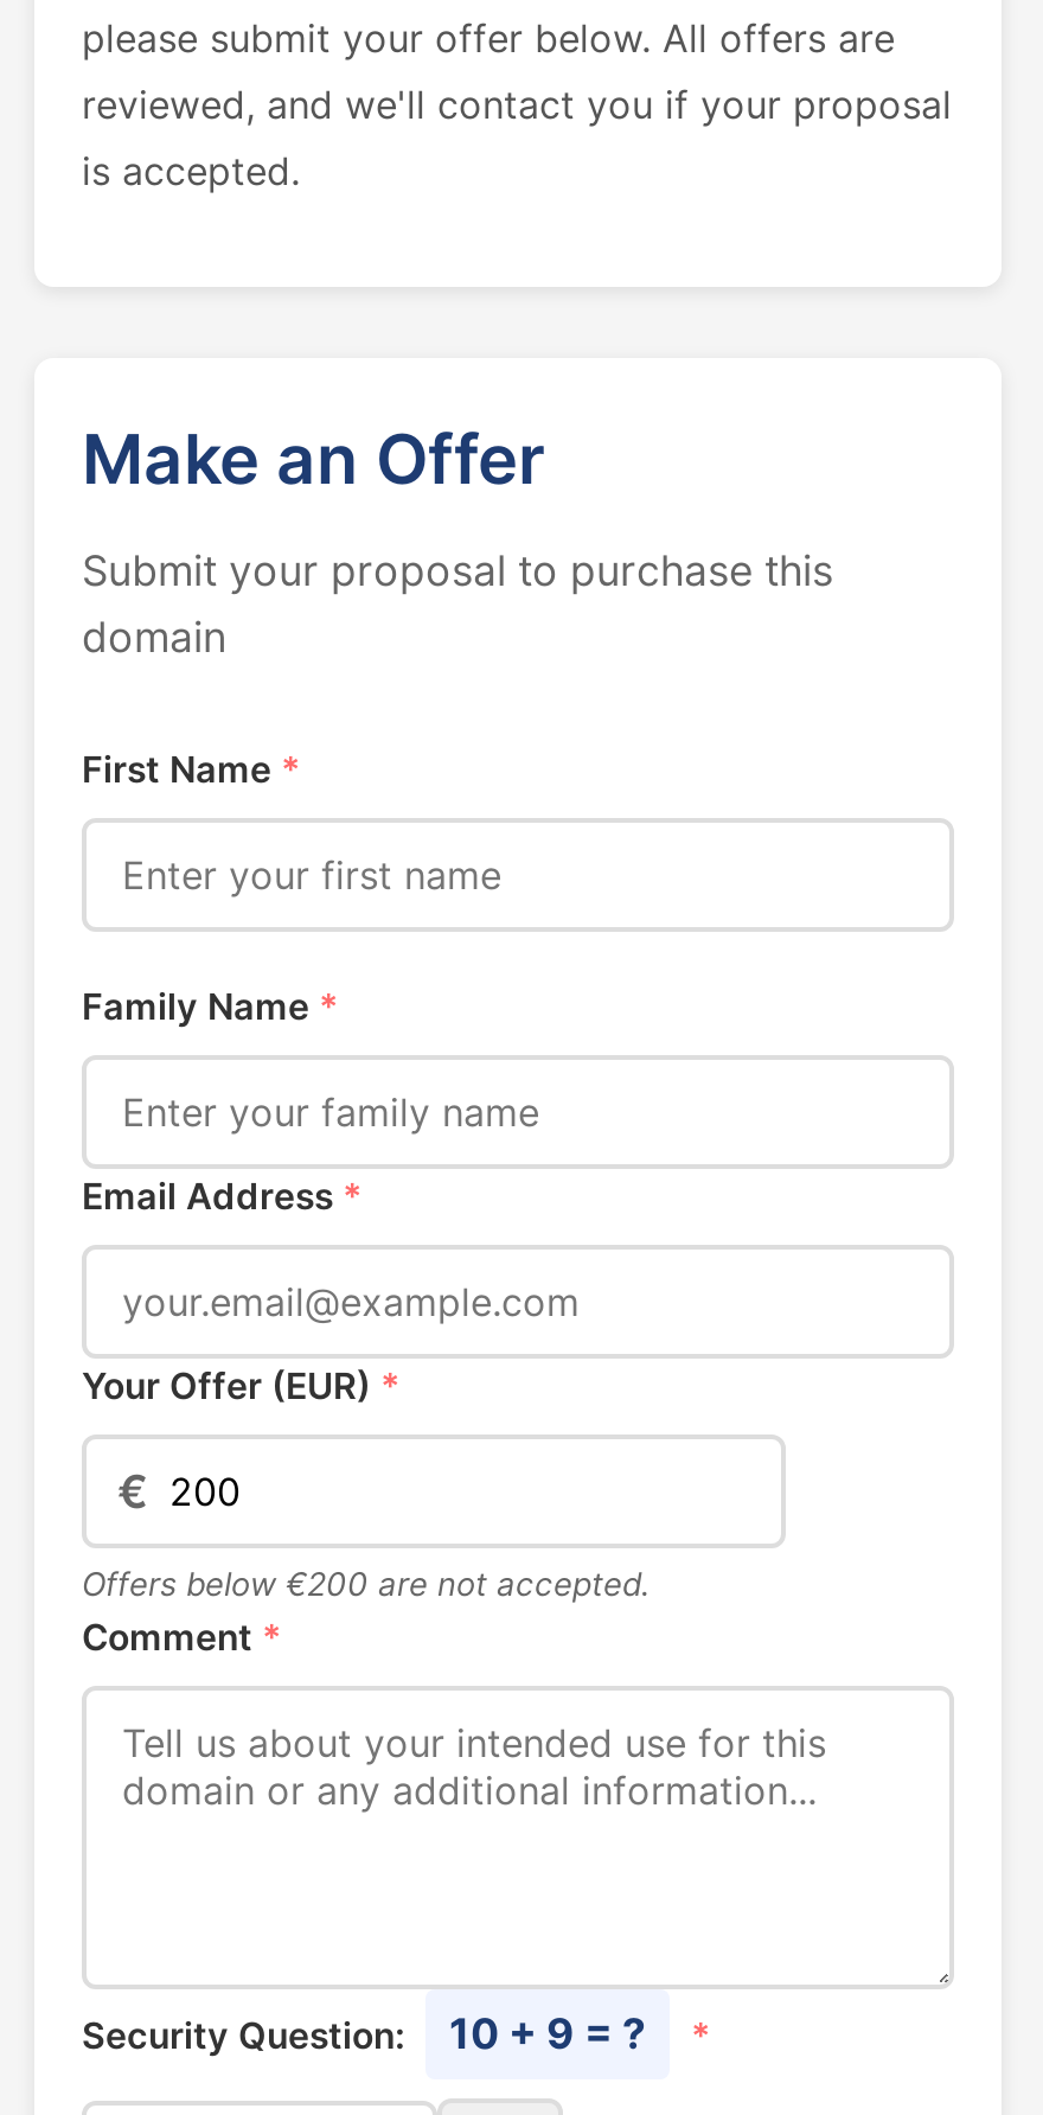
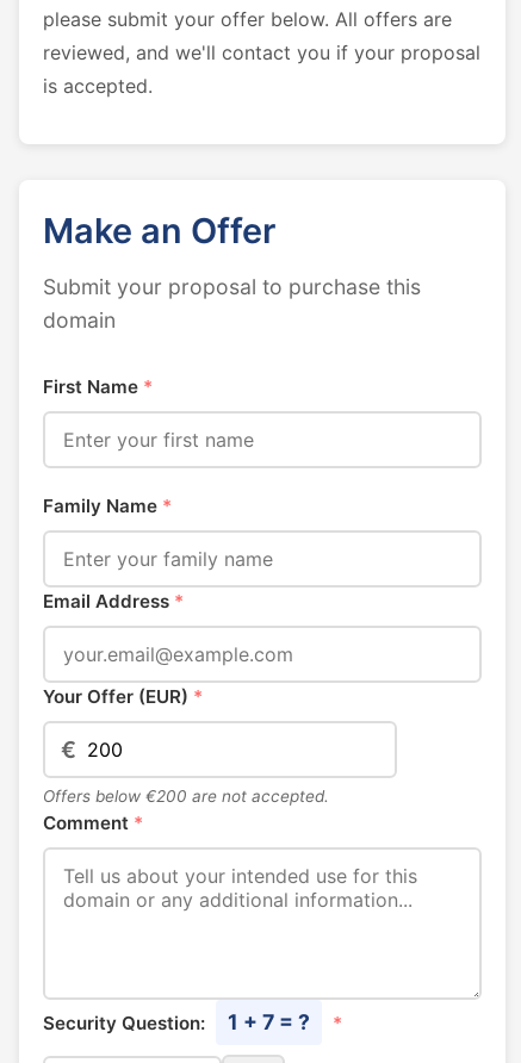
- 10 + 9 = ?
+ 1 + 7 = ?
